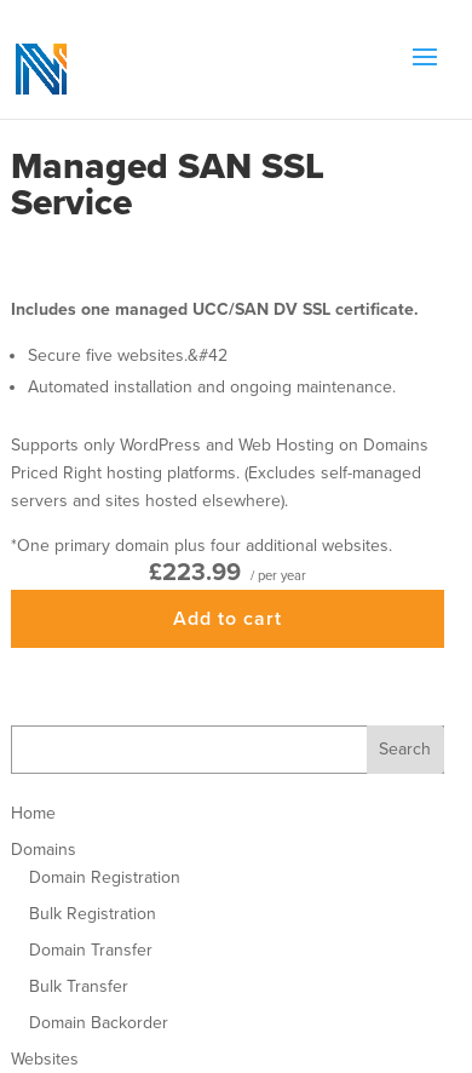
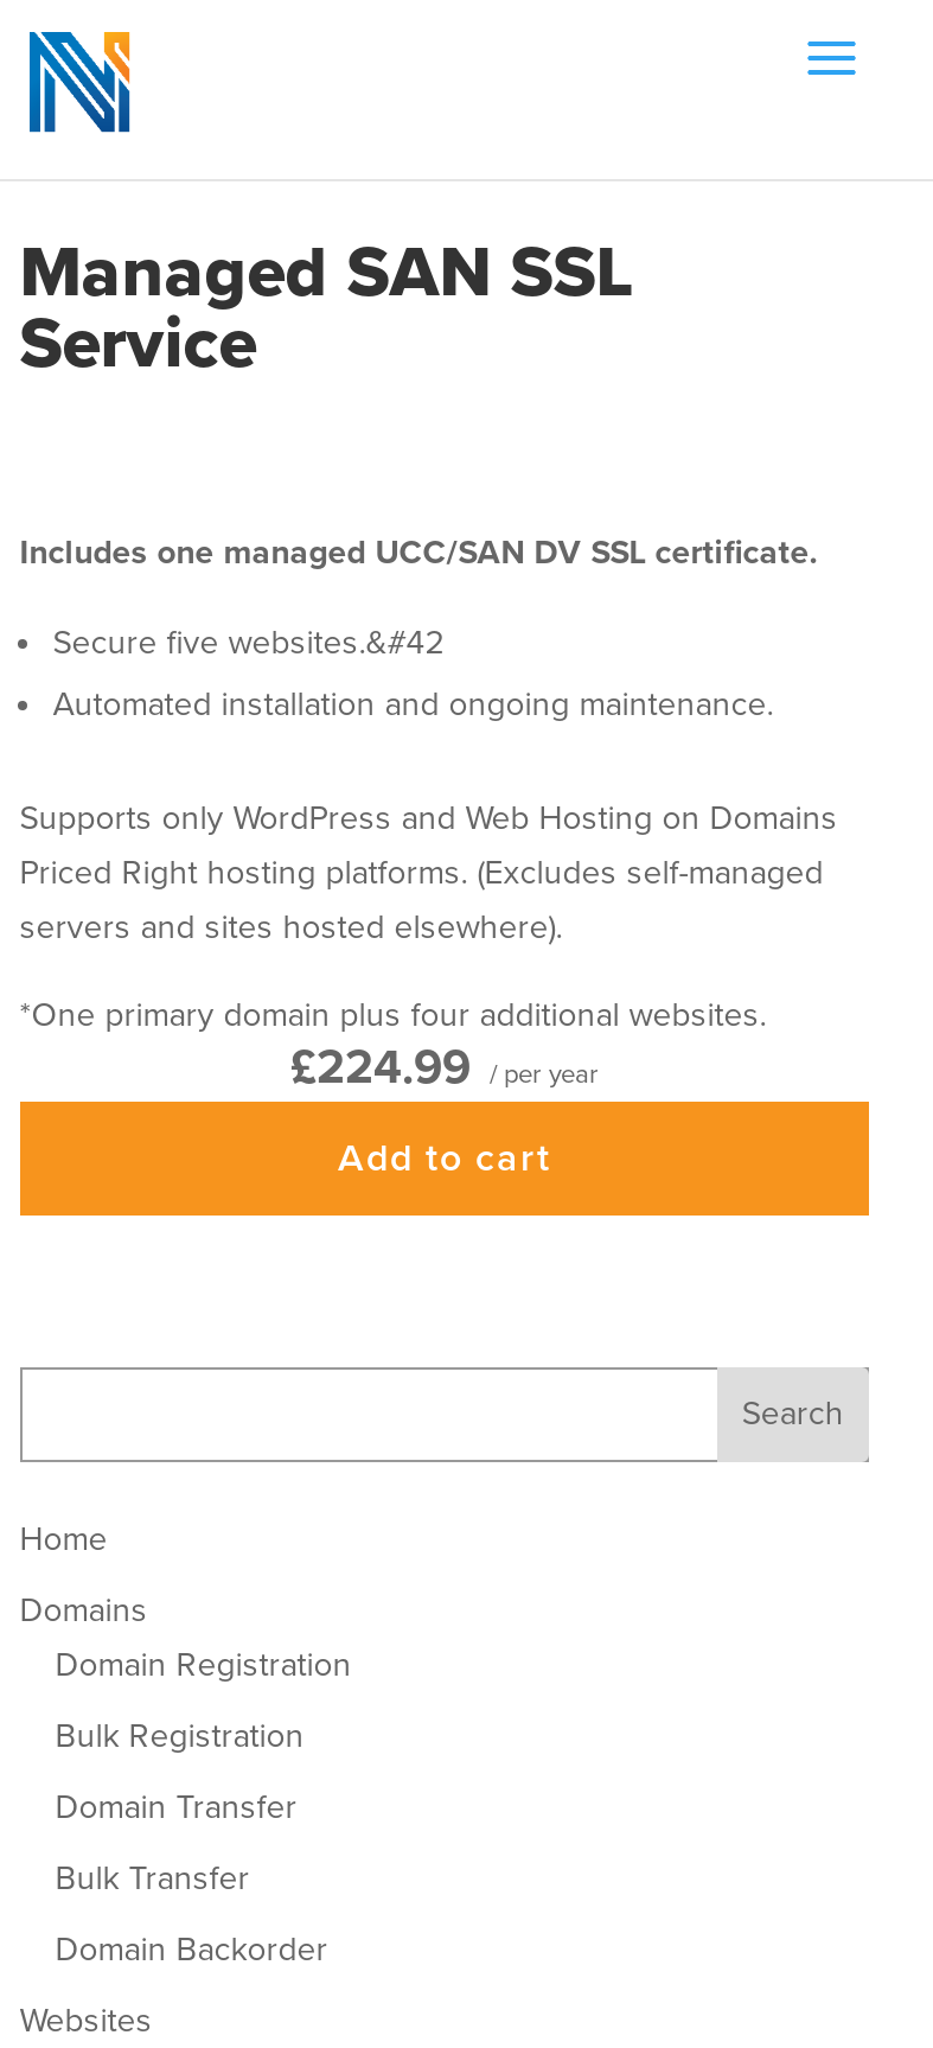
- £223.99 / per year
+ £224.99 / per year
